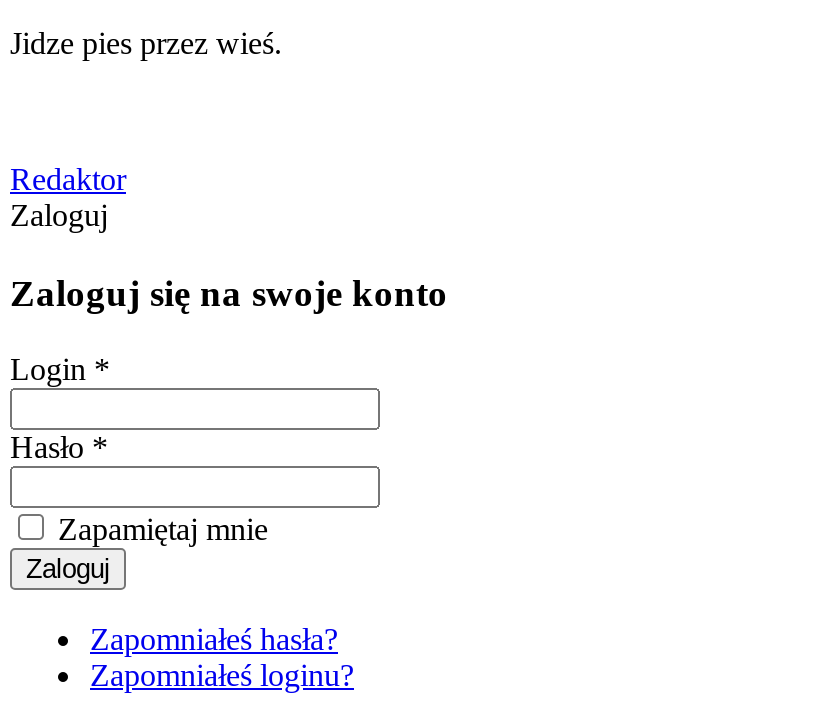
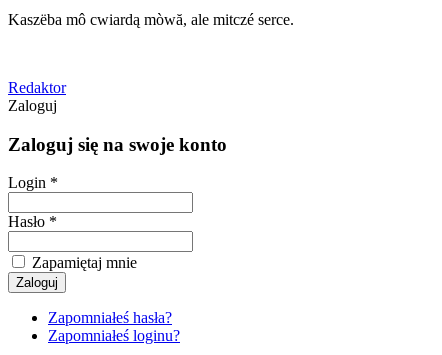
- Jidze pies przez wieś.
+ Kaszëba mô cwiardą mòwă, ale mitczé serce.
